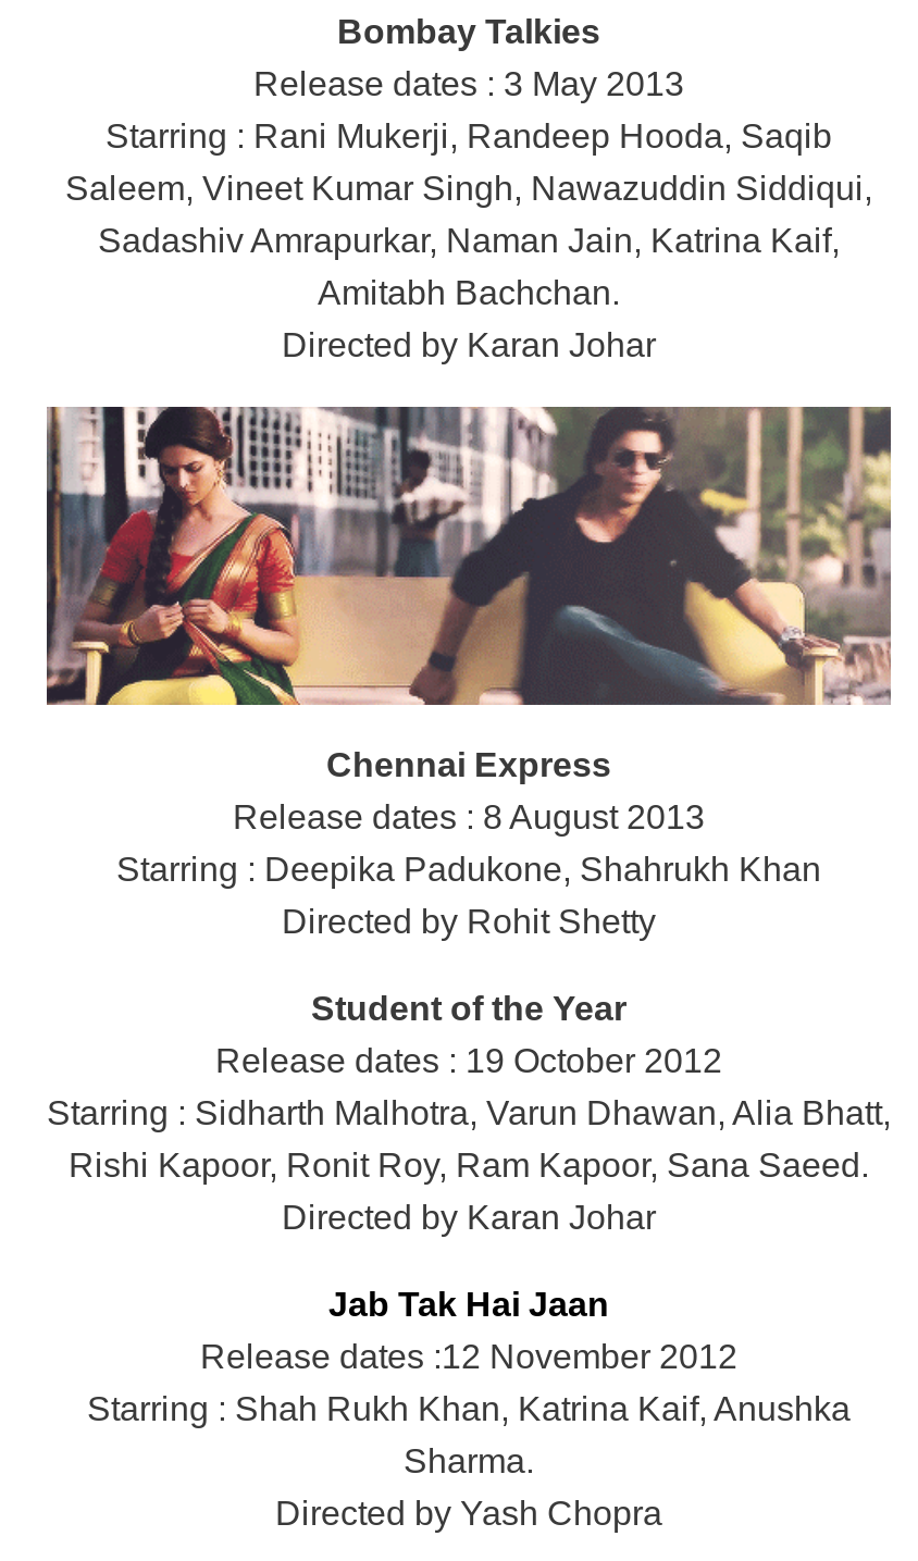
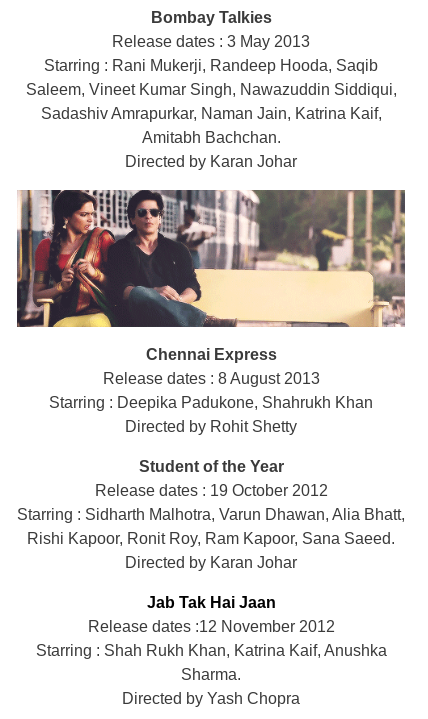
- [image]
+ [image]
